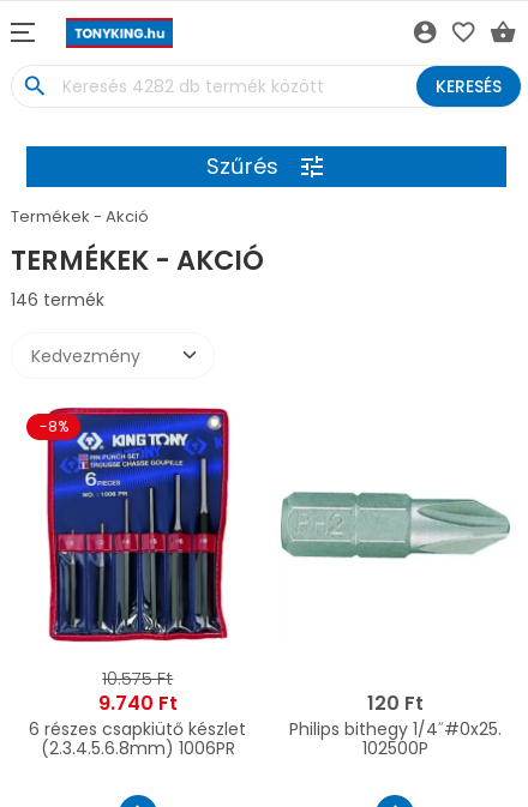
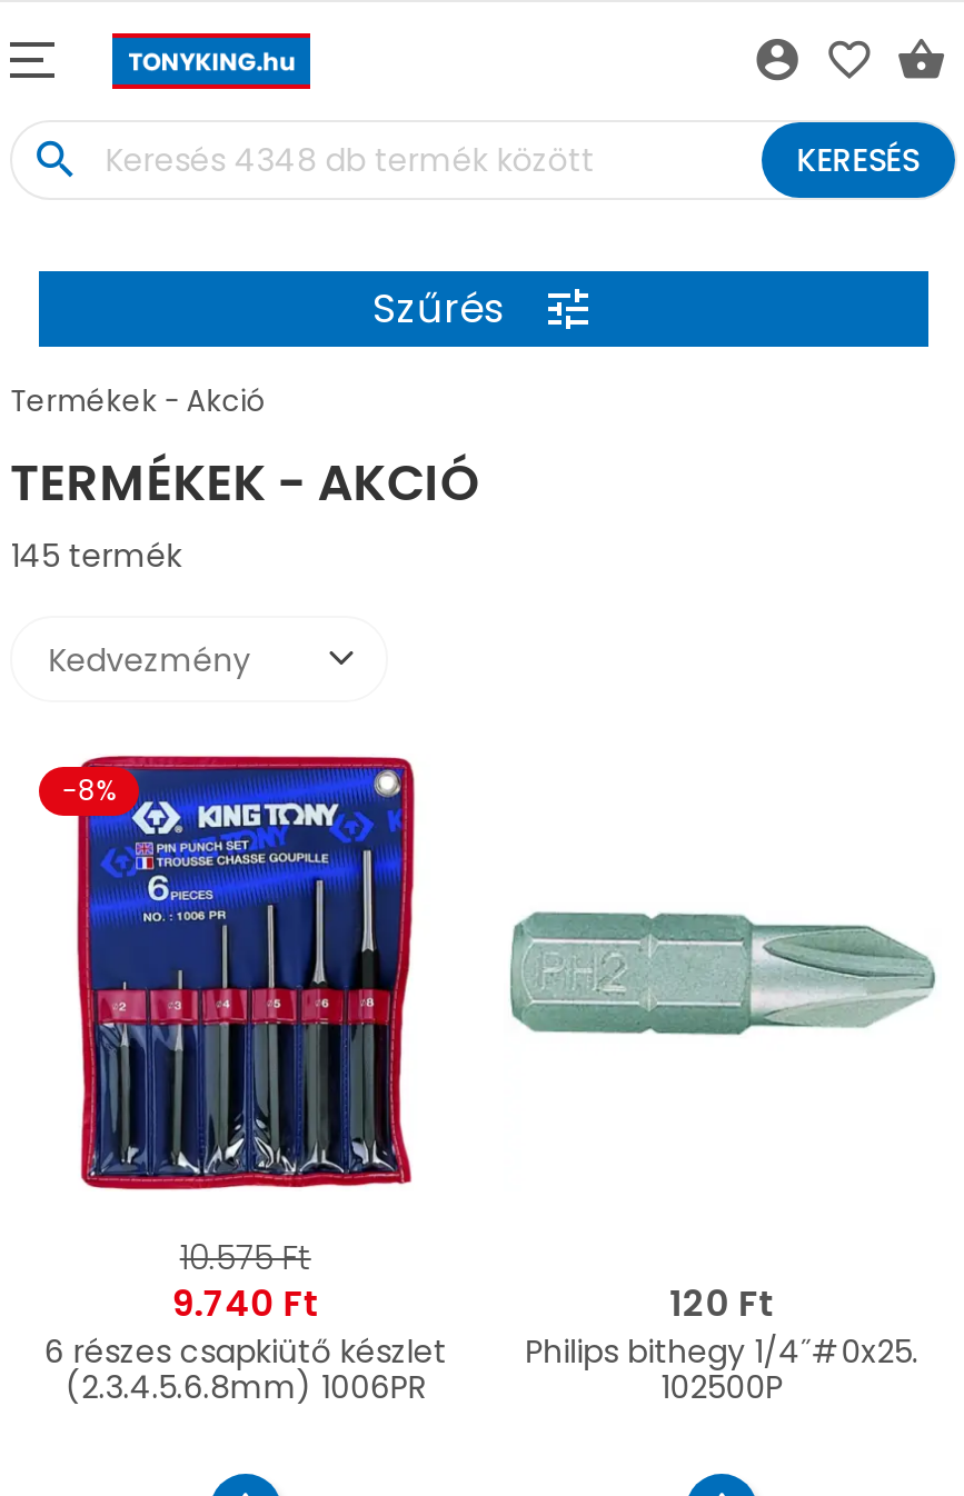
- 146 termék
+ 145 termék
